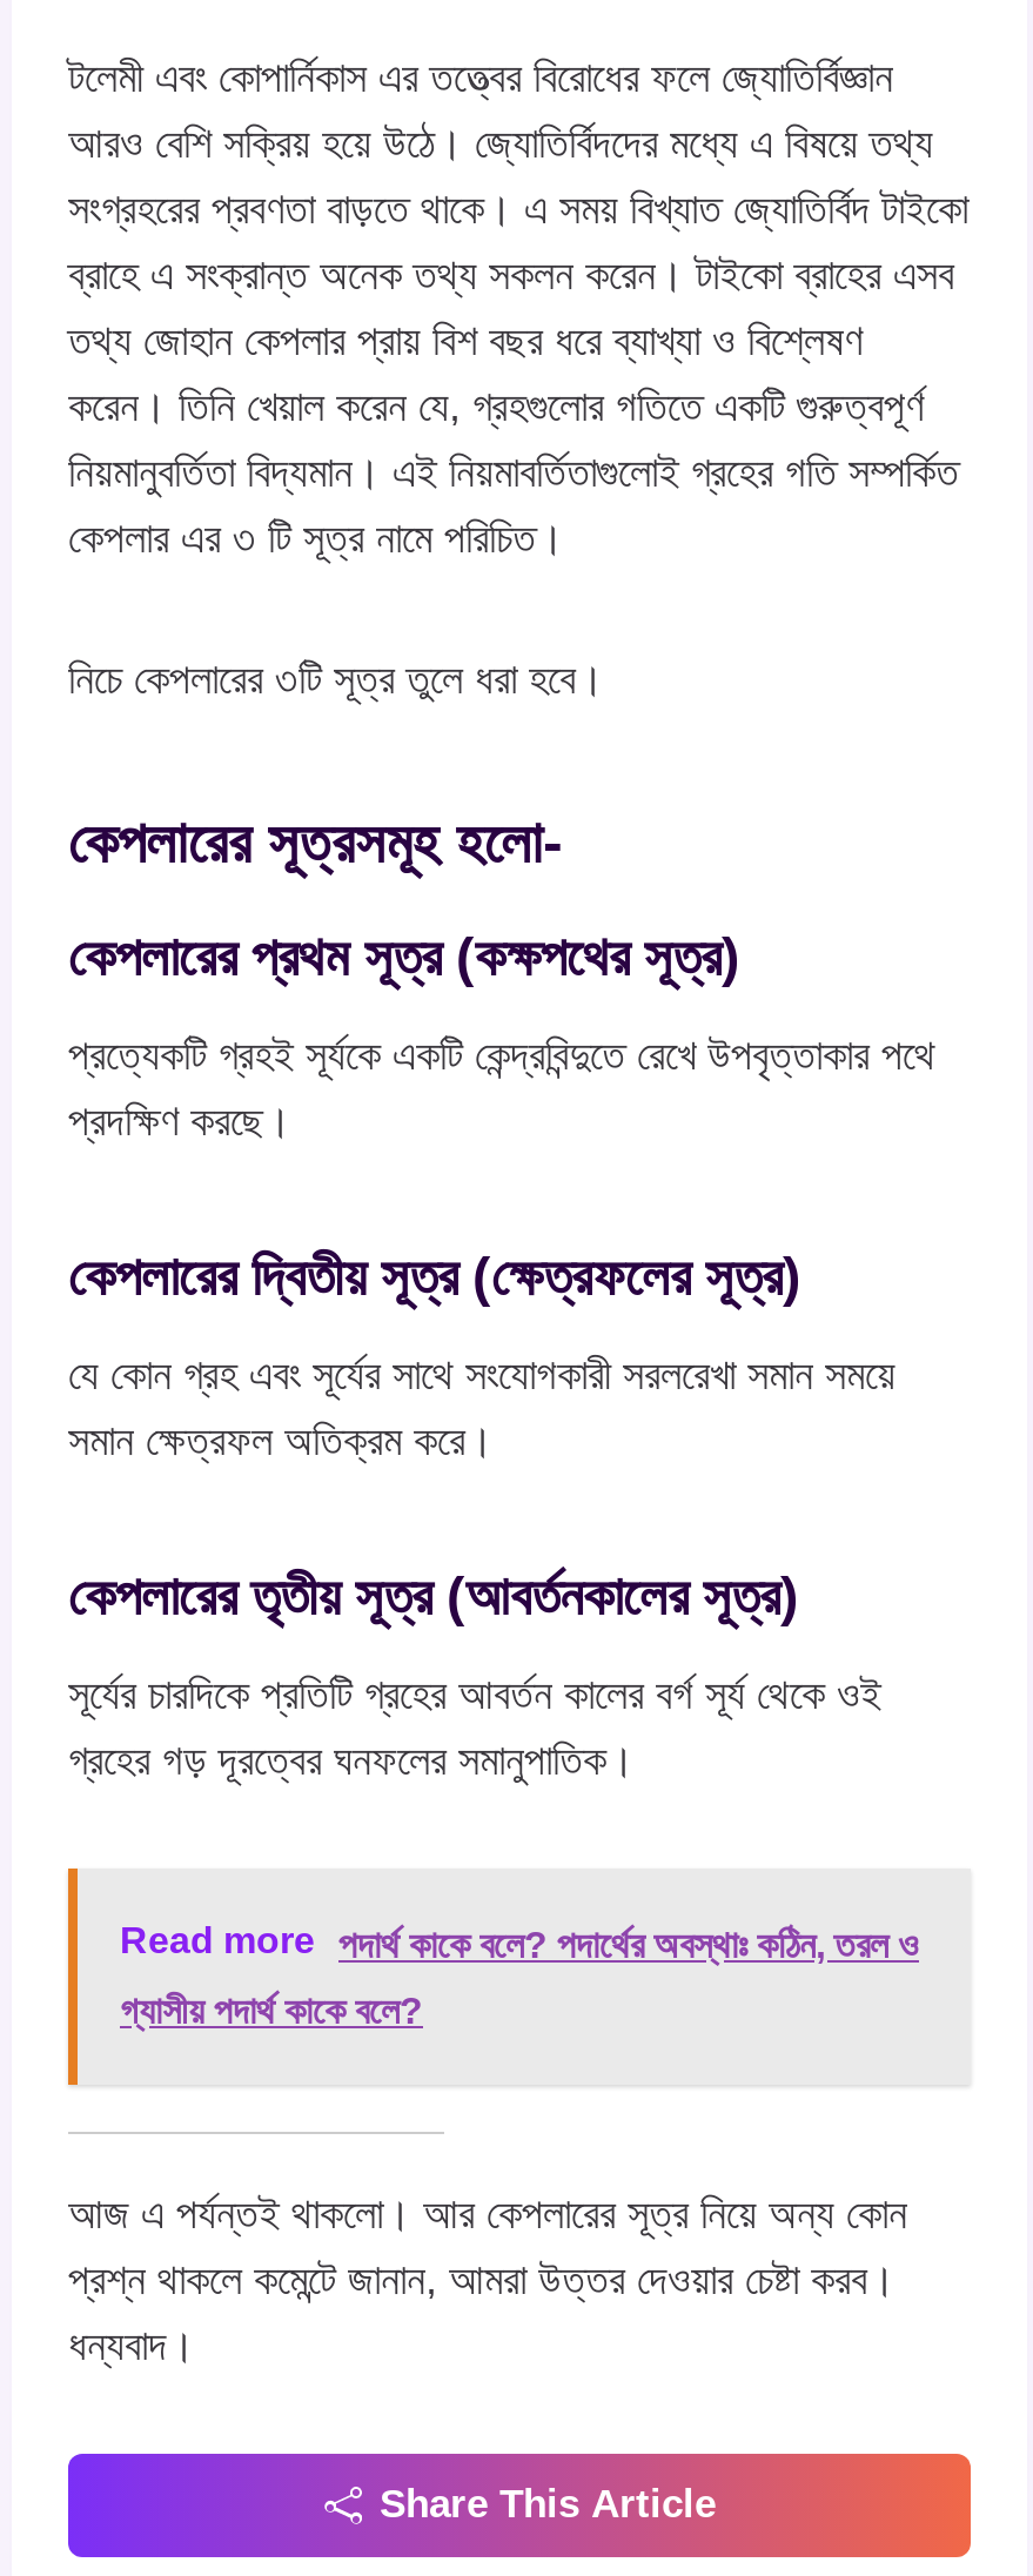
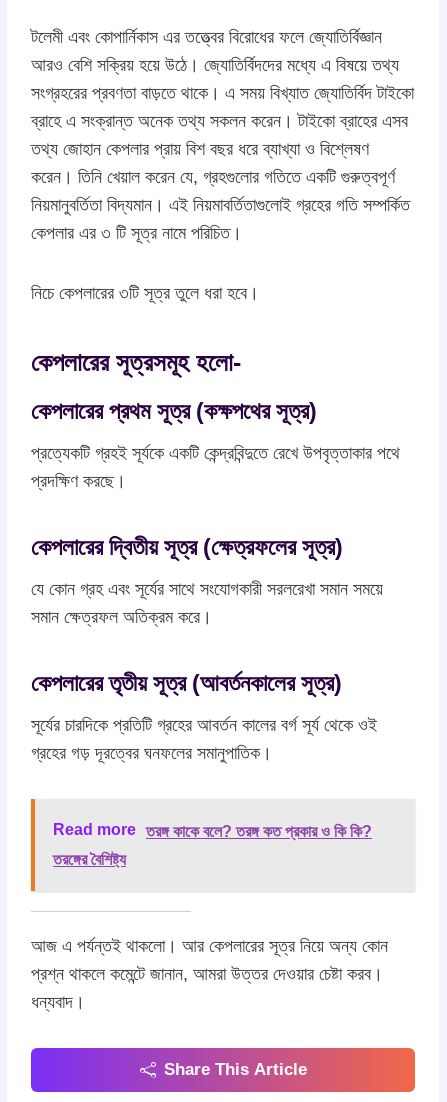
- Read more পদার্থ কাকে বলে? পদার্থের অবস্থাঃ কঠিন, তরল ও
+ Read more তরঙ্গ কাকে বলে? তরঙ্গ কত প্রকার ও কি কি?

- গ্যাসীয় পদার্থ কাকে বলে?
+ তরঙ্গের বৈশিষ্ট্য
